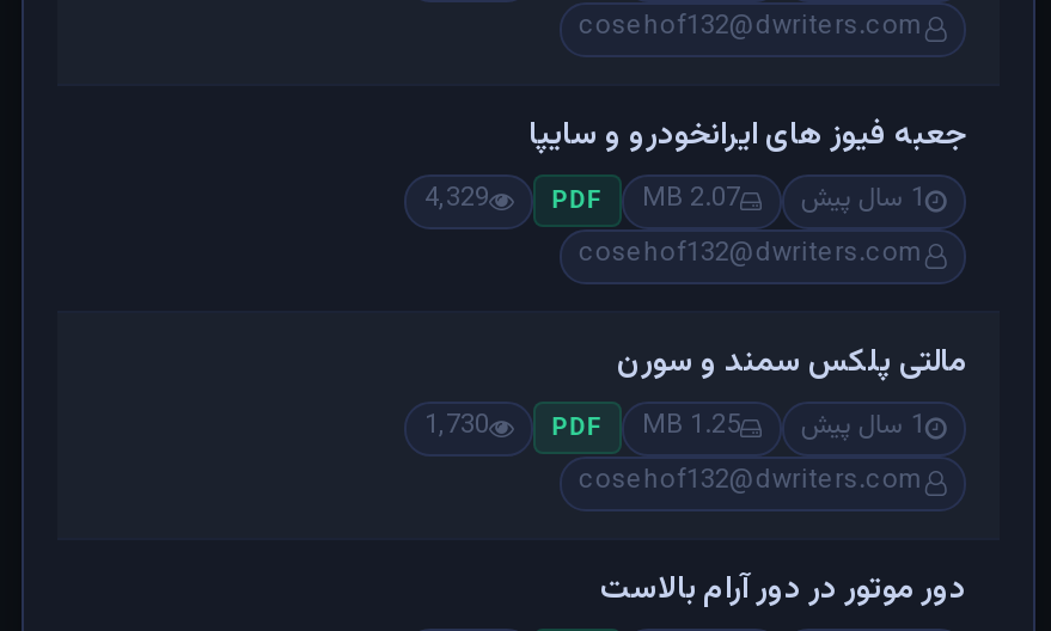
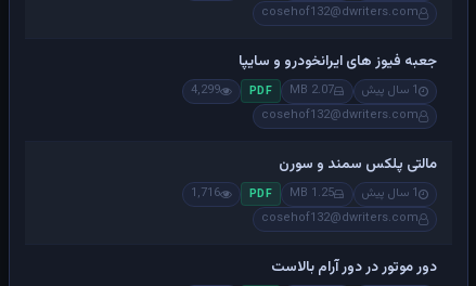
- 4,329 PDF
+ 4,299 PDF

- 1,730 PDF
+ 1,716 PDF
